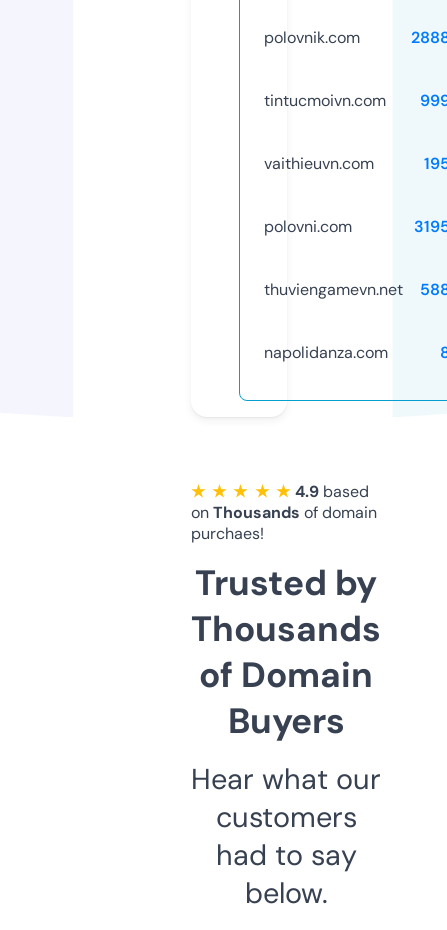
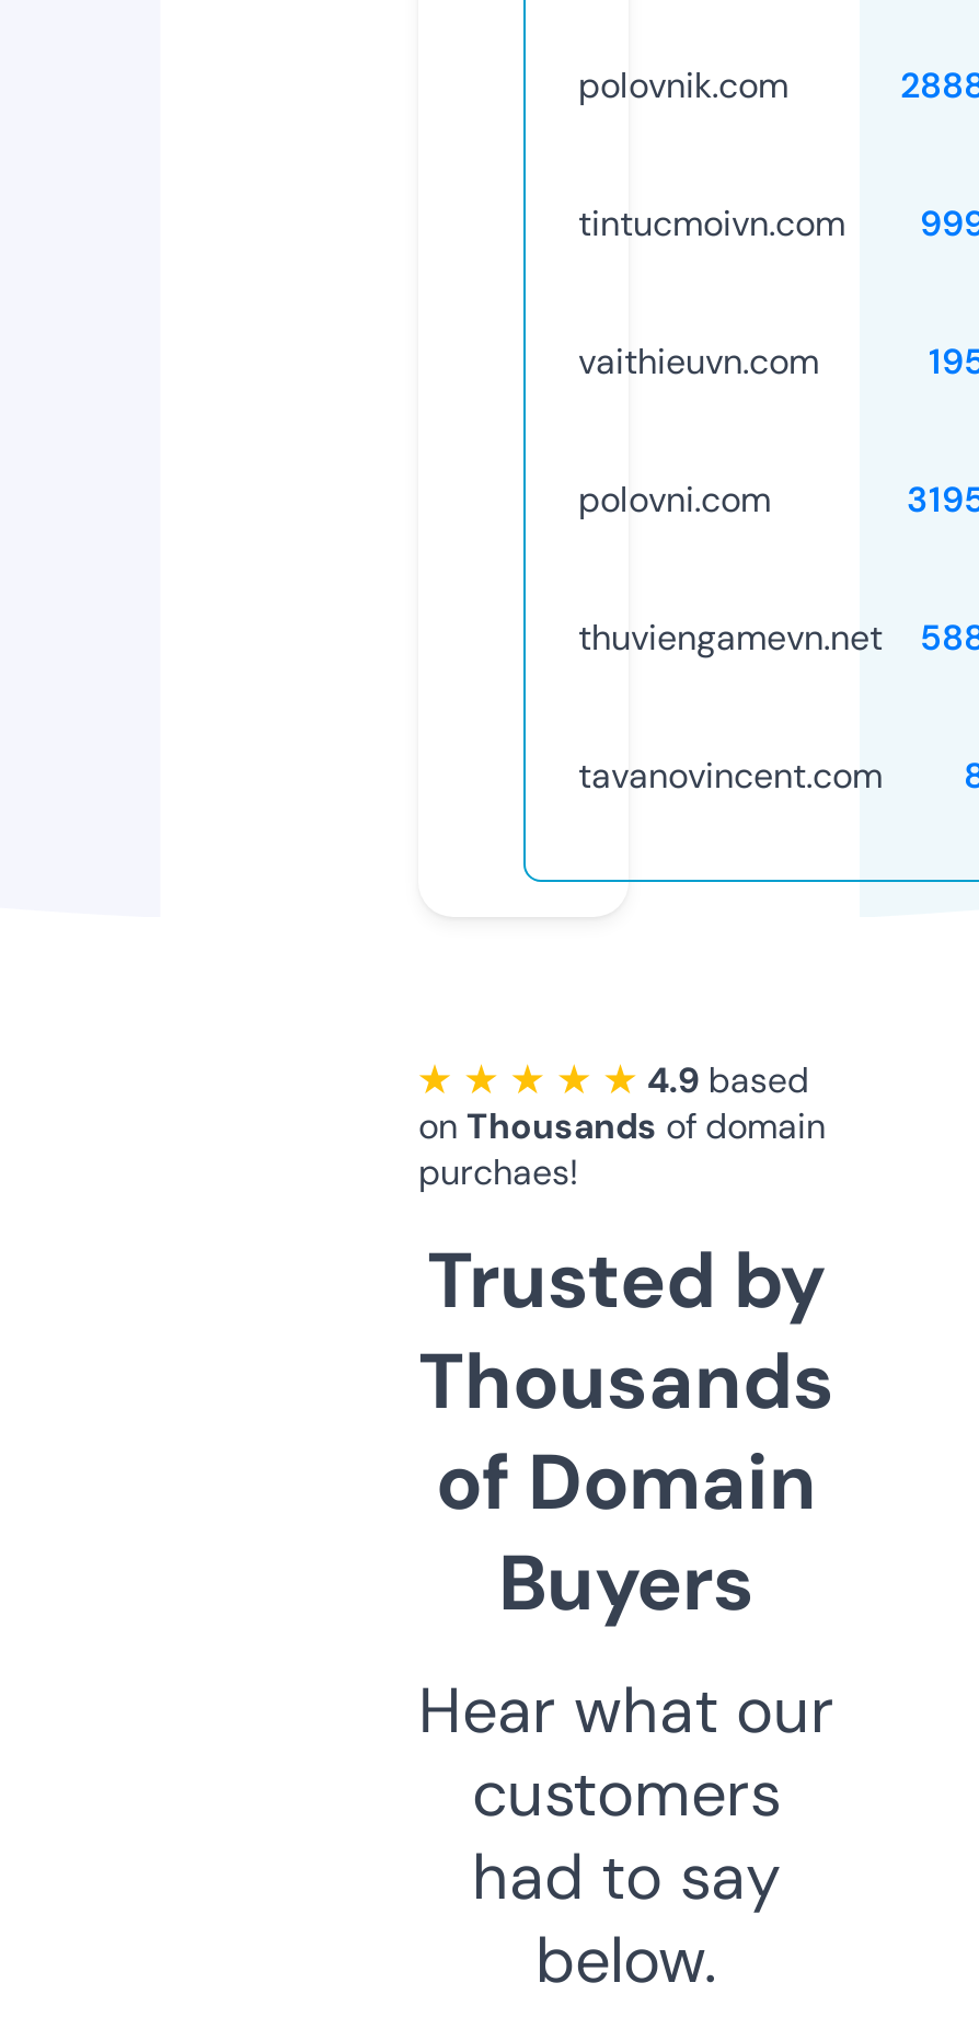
- napolidanza.com
+ tavanovincent.com
